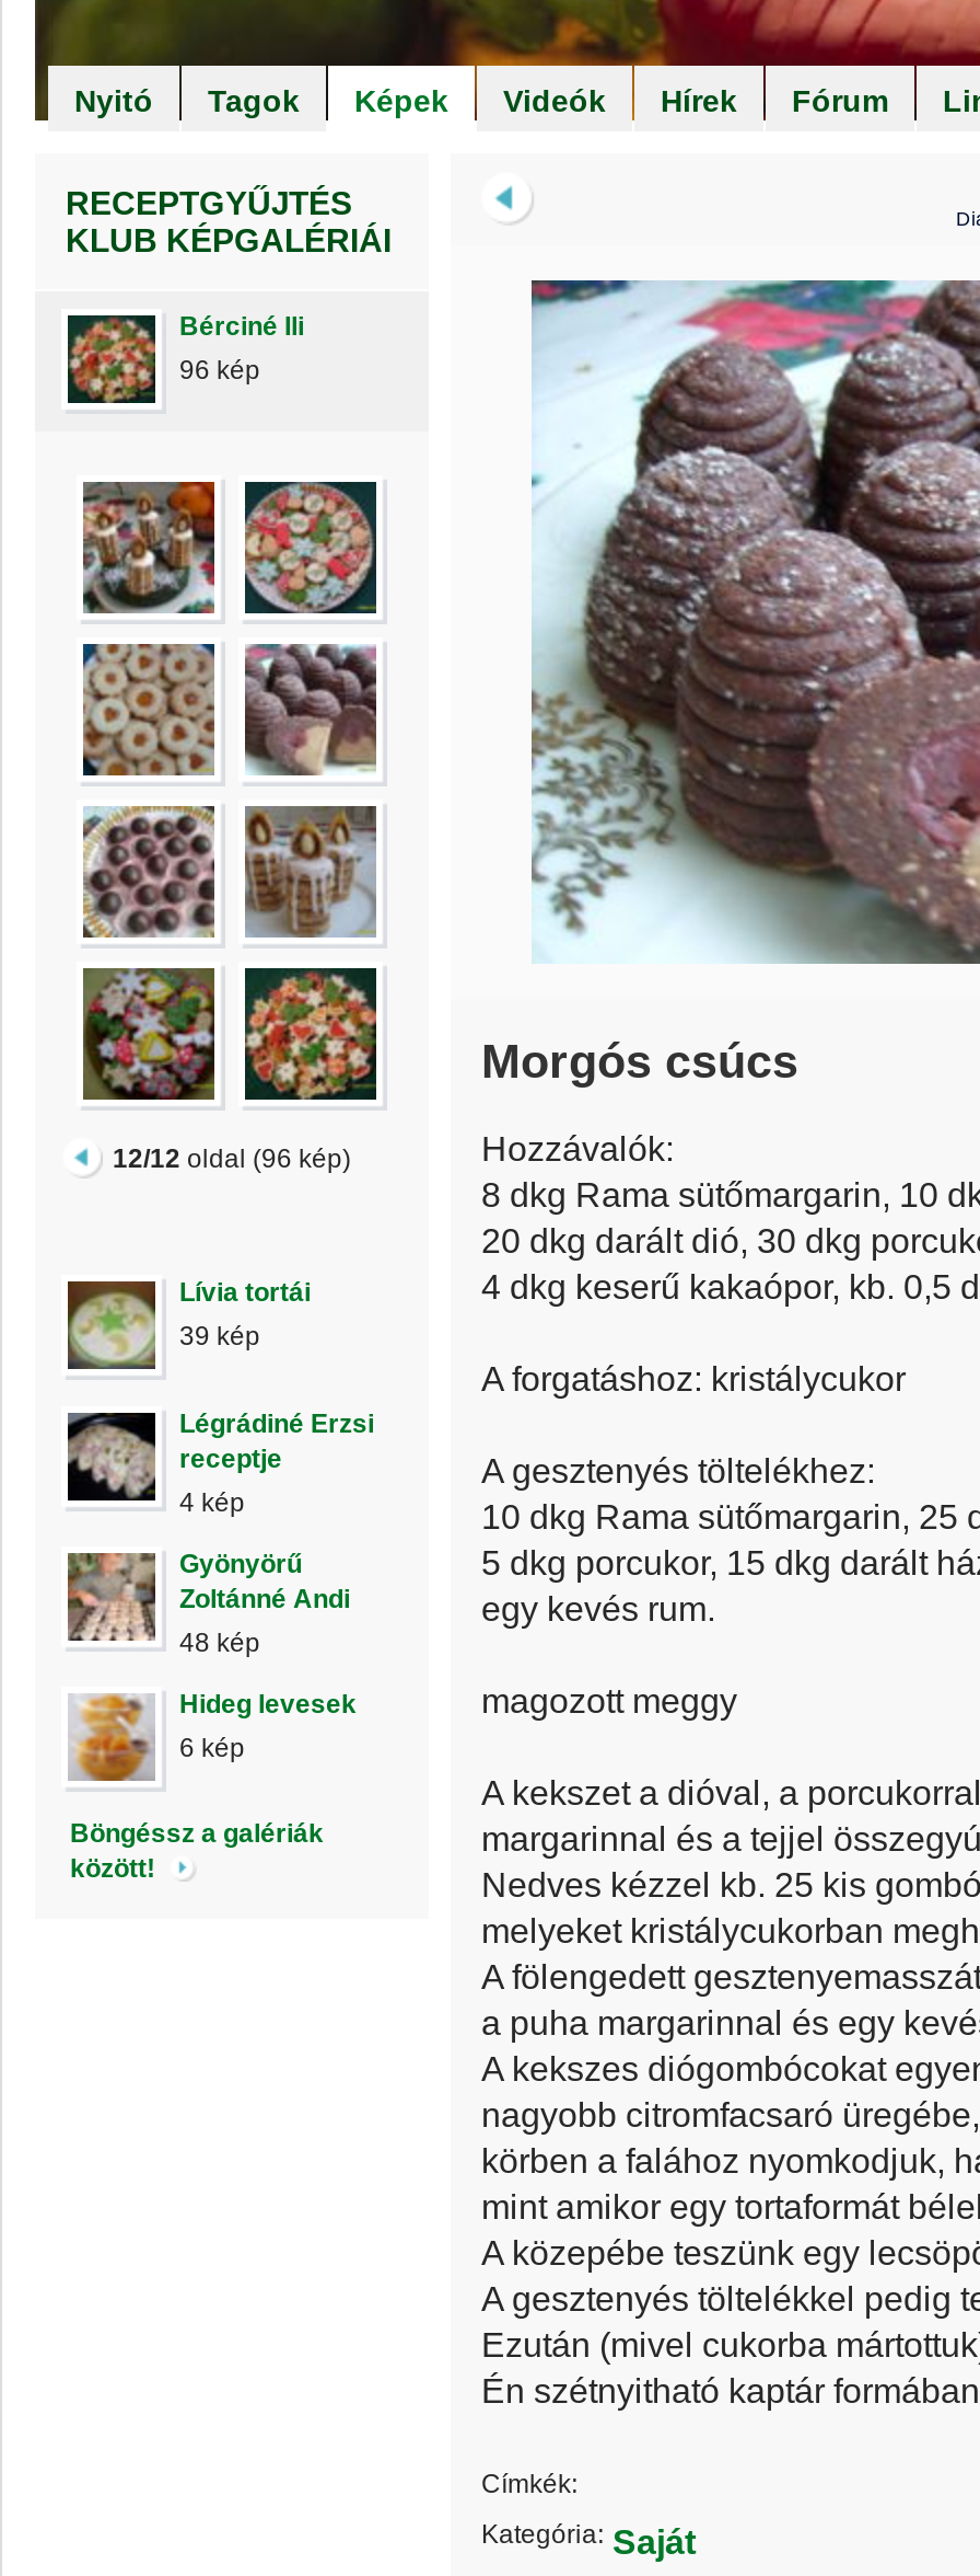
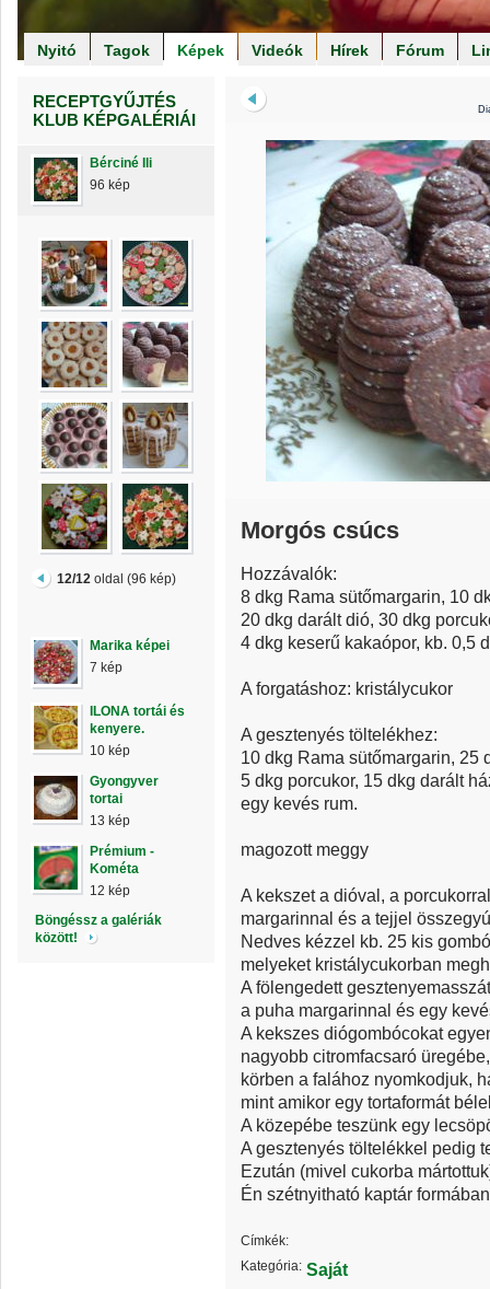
- [image]
- Lívia tortái
- 39 kép
+ [image]
+ Marika képei
+ 7 kép

- [image]
- Légrádiné Erzsi
- receptje
- 4 kép
+ [image]
+ ILONA tortái és
+ kenyere.
+ 10 kép

- [image]
- Gyönyörű
- Zoltánné Andi
- 48 kép
+ [image]
+ Gyongyver
+ tortai
+ 13 kép

- [image]
- Hideg levesek
- 6 kép
+ [image]
+ Prémium -
+ Kométa
+ 12 kép
